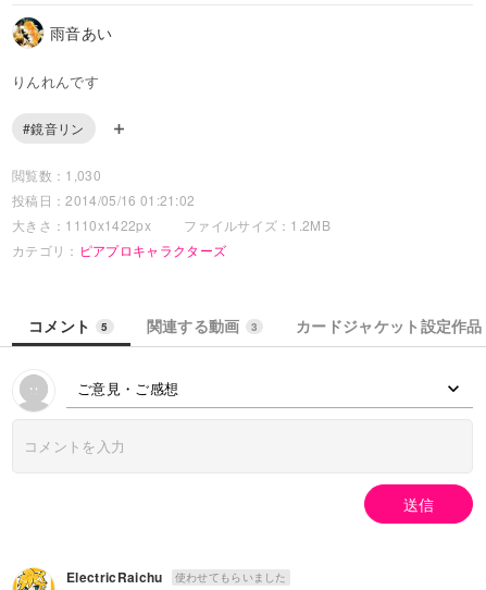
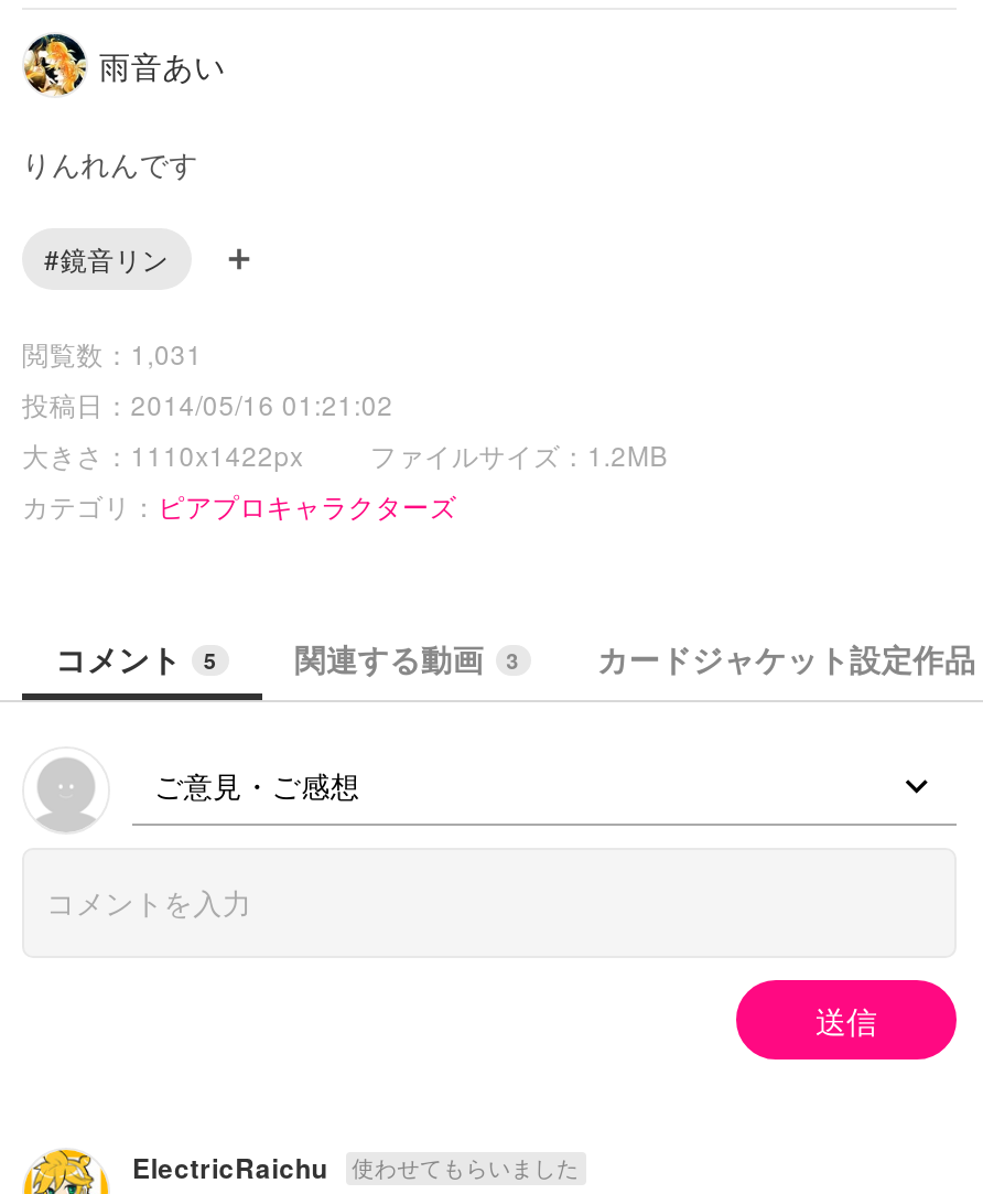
- 閲覧数：1,030
+ 閲覧数：1,031
